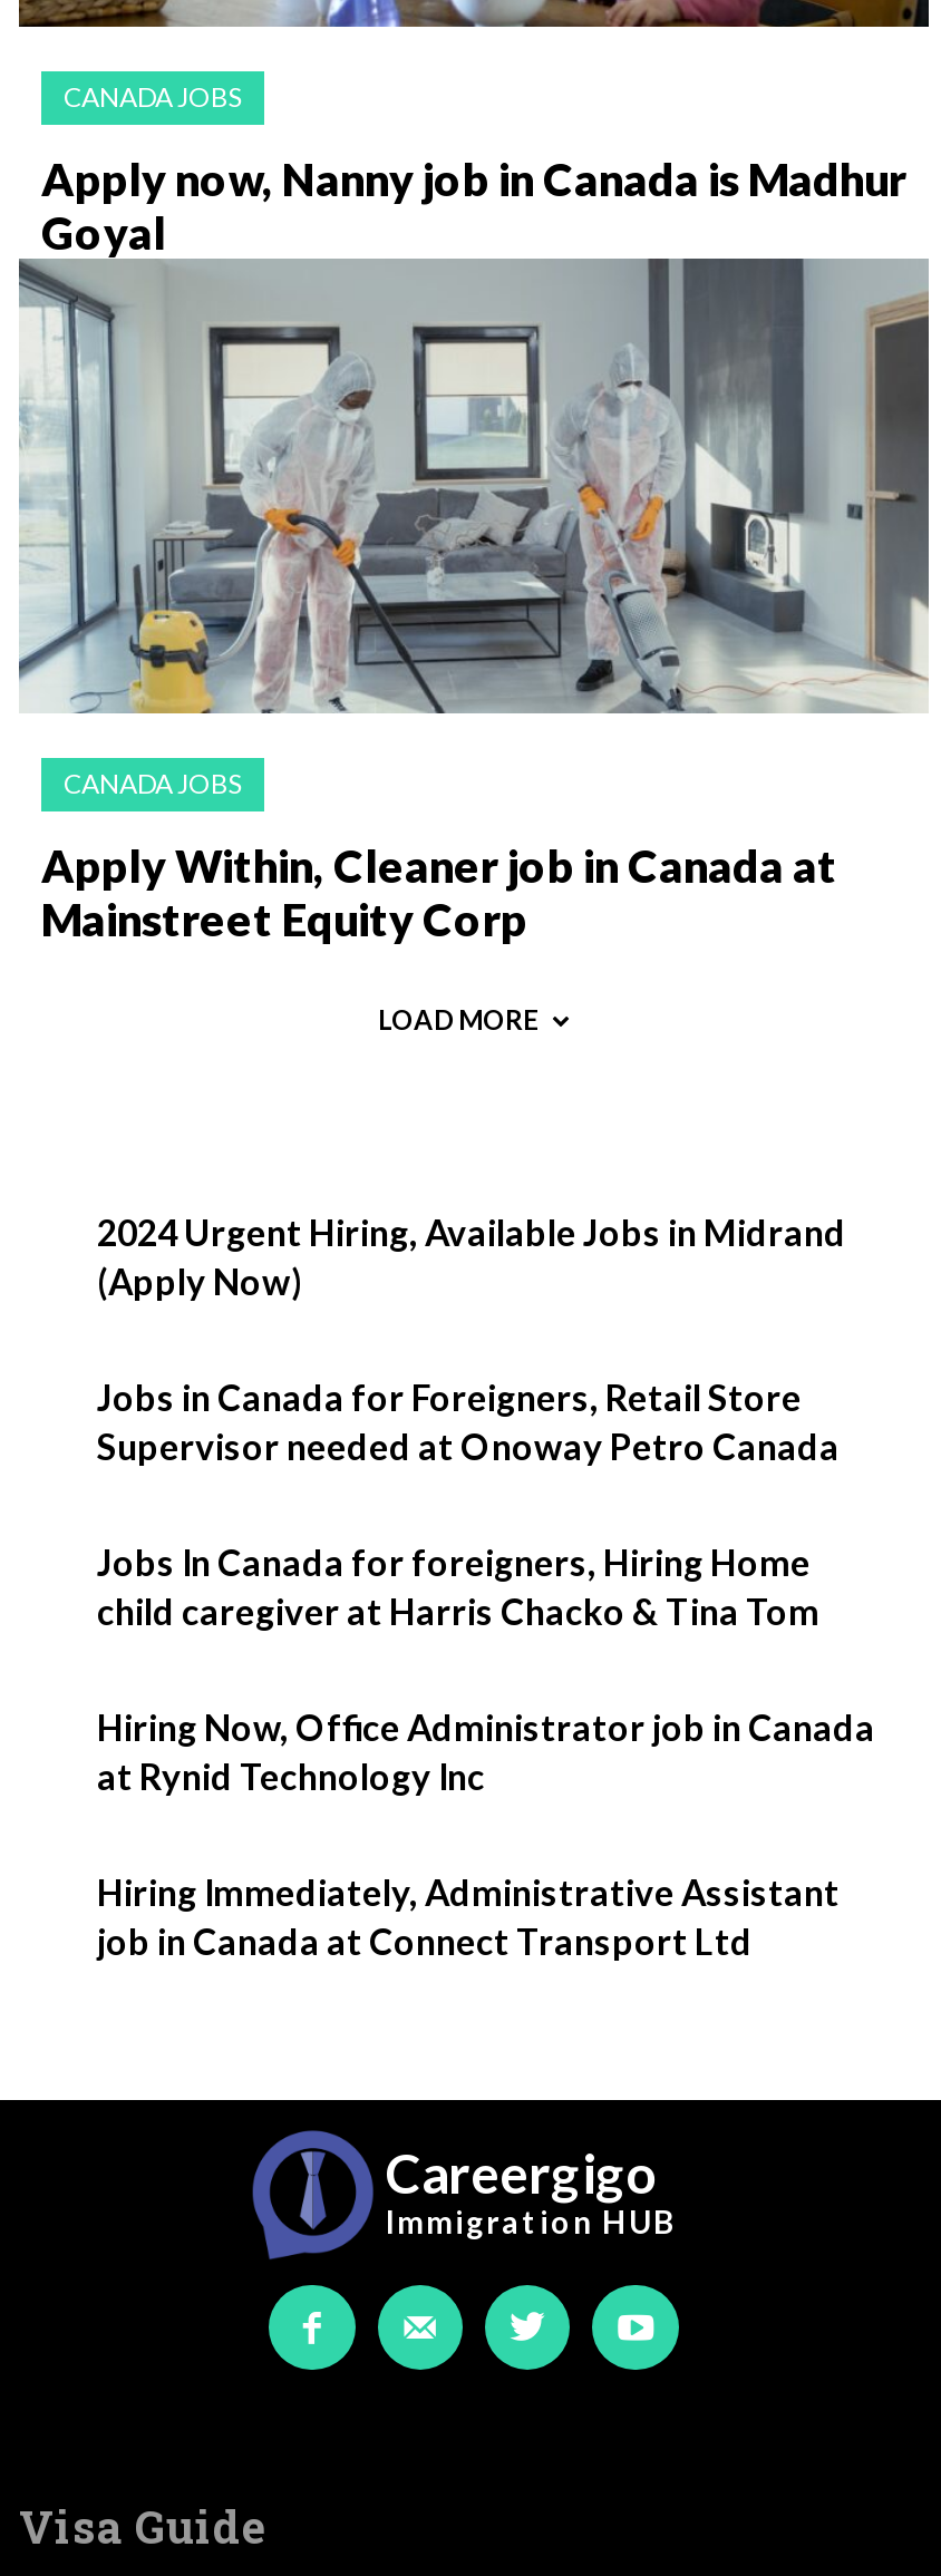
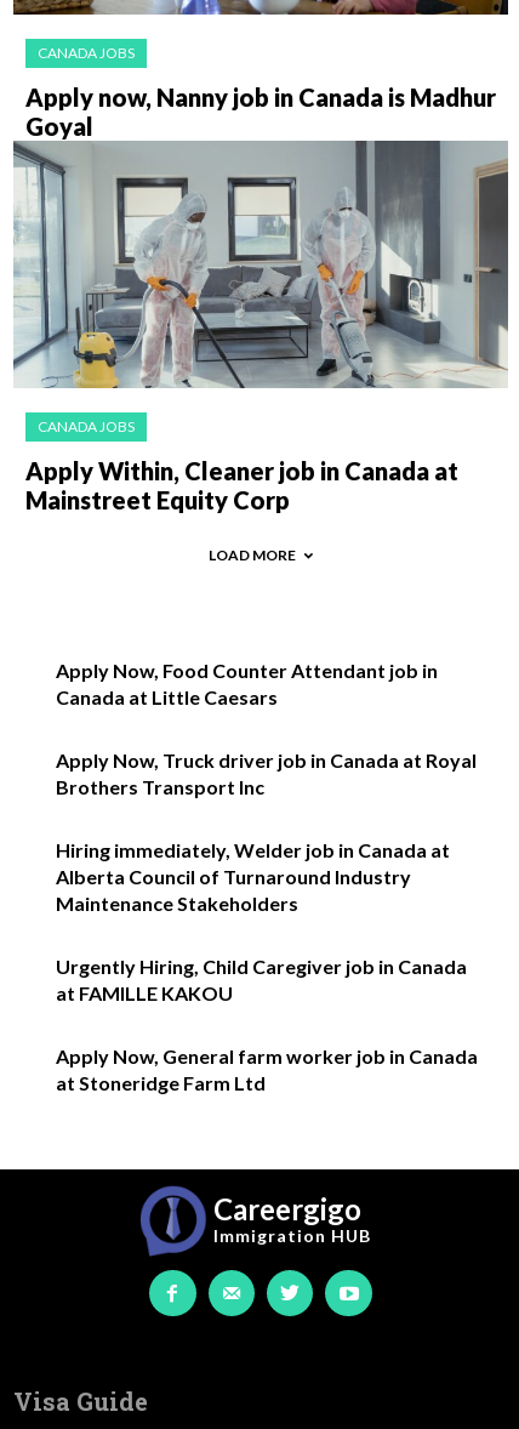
- 2024 Urgent Hiring, Available Jobs in Midrand
- (Apply Now)
+ Apply Now, Food Counter Attendant job in
+ Canada at Little Caesars

- Jobs in Canada for Foreigners, Retail Store
- Supervisor needed at Onoway Petro Canada
+ Apply Now, Truck driver job in Canada at Royal
+ Brothers Transport Inc

- Jobs In Canada for foreigners, Hiring Home
- child caregiver at Harris Chacko & Tina Tom
+ Hiring immediately, Welder job in Canada at
+ Alberta Council of Turnaround Industry
+ Maintenance Stakeholders

- Hiring Now, Office Administrator job in Canada
- at Rynid Technology Inc
+ Urgently Hiring, Child Caregiver job in Canada
+ at FAMILLE KAKOU

- Hiring Immediately, Administrative Assistant
- job in Canada at Connect Transport Ltd
+ Apply Now, General farm worker job in Canada
+ at Stoneridge Farm Ltd
